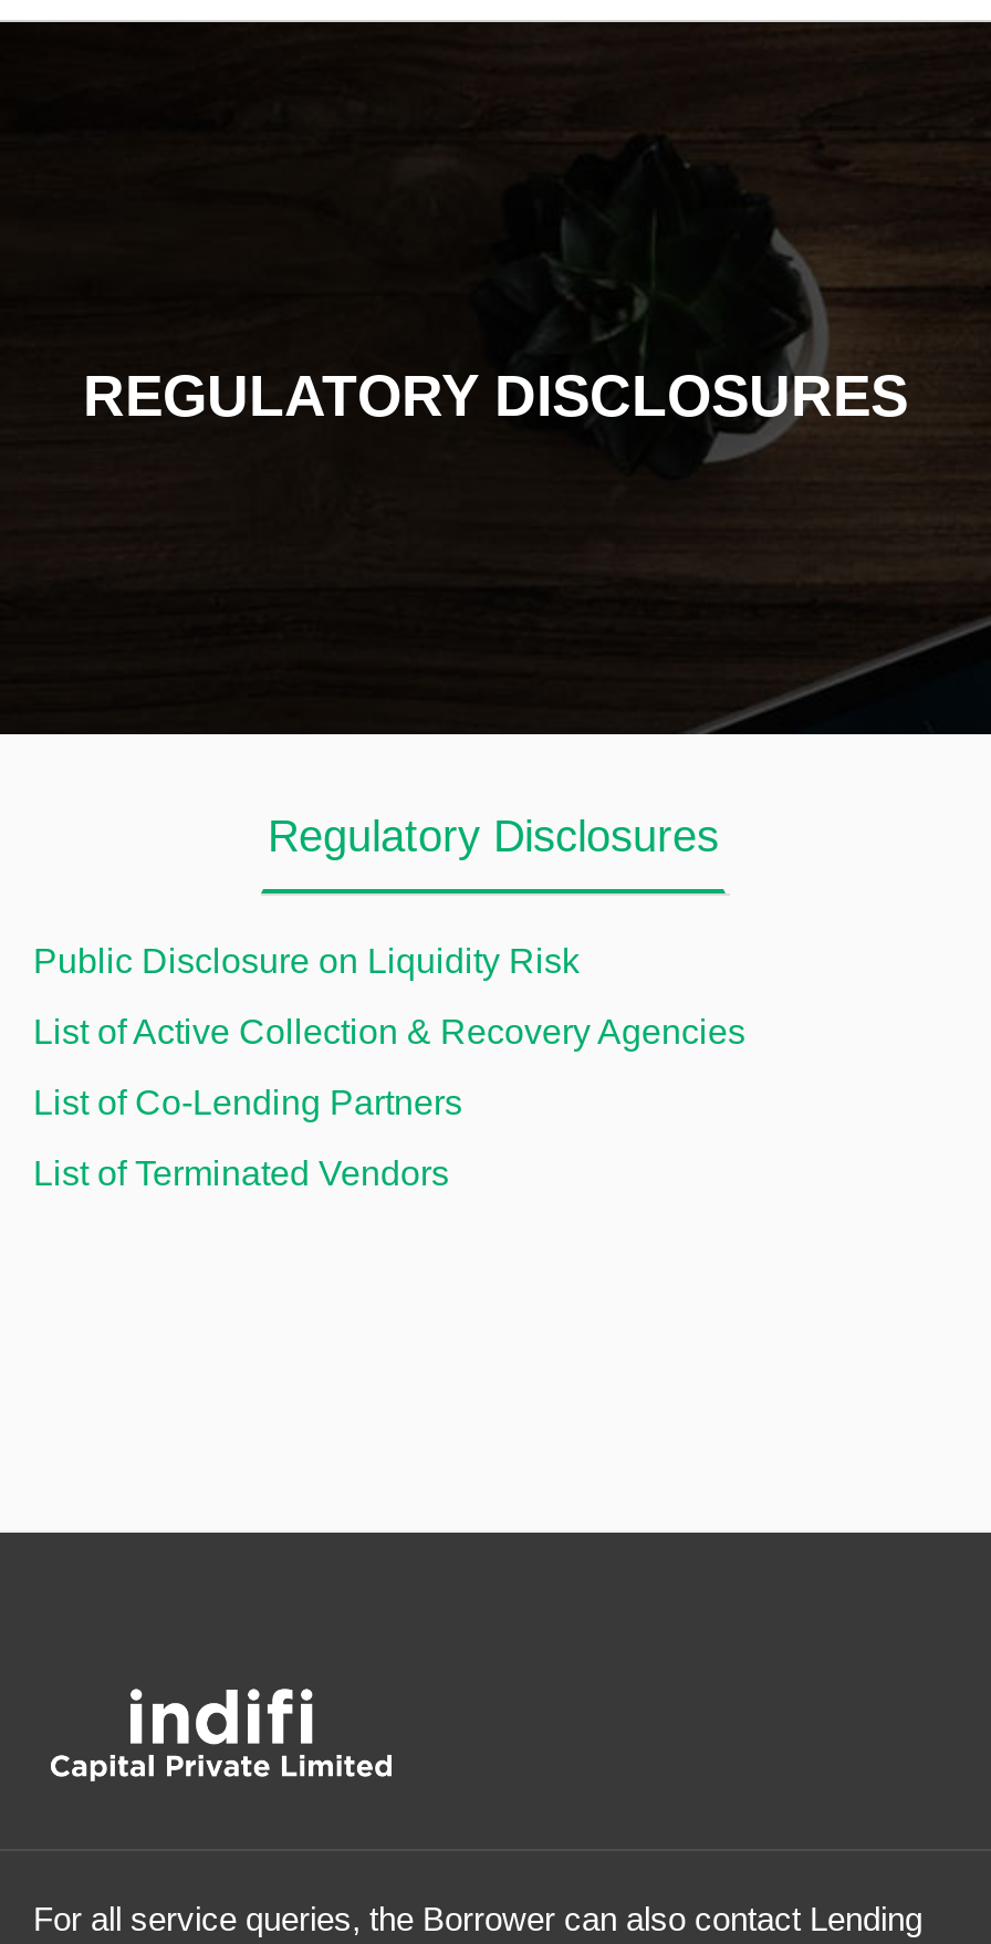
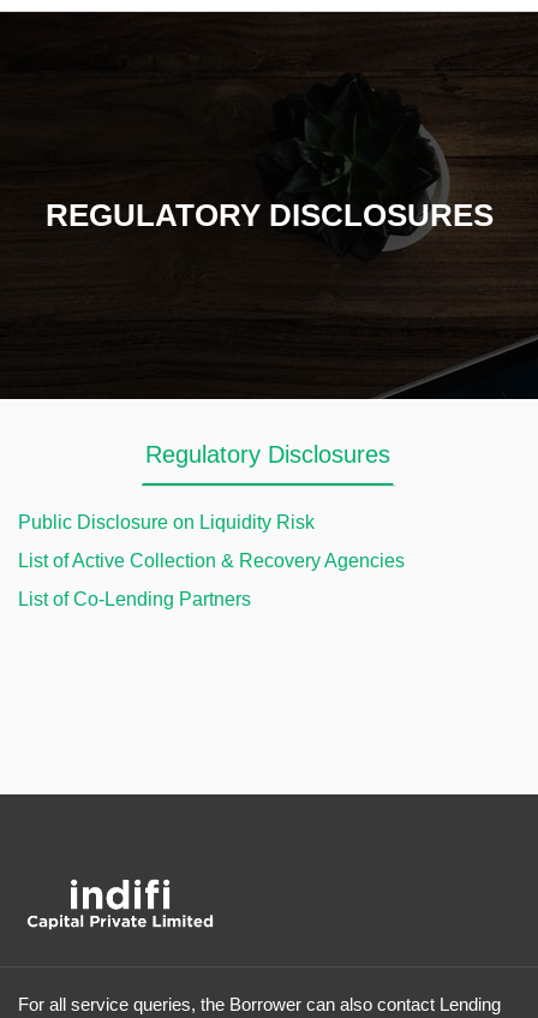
- List of Terminated Vendors
